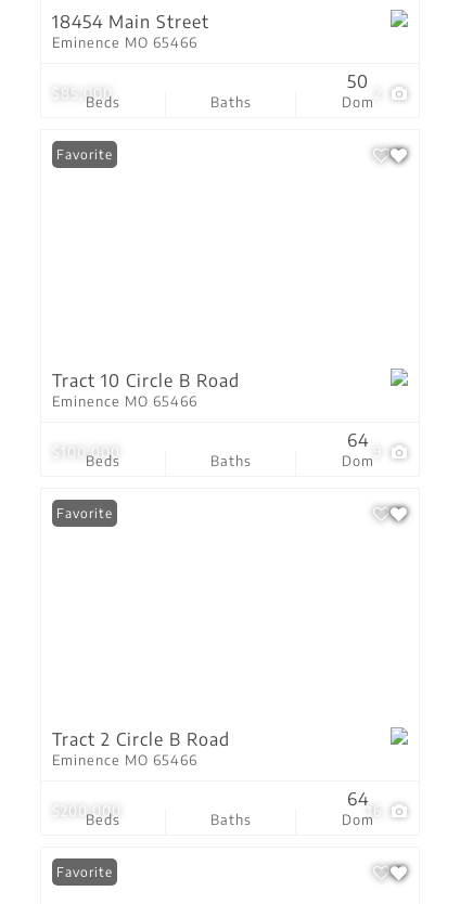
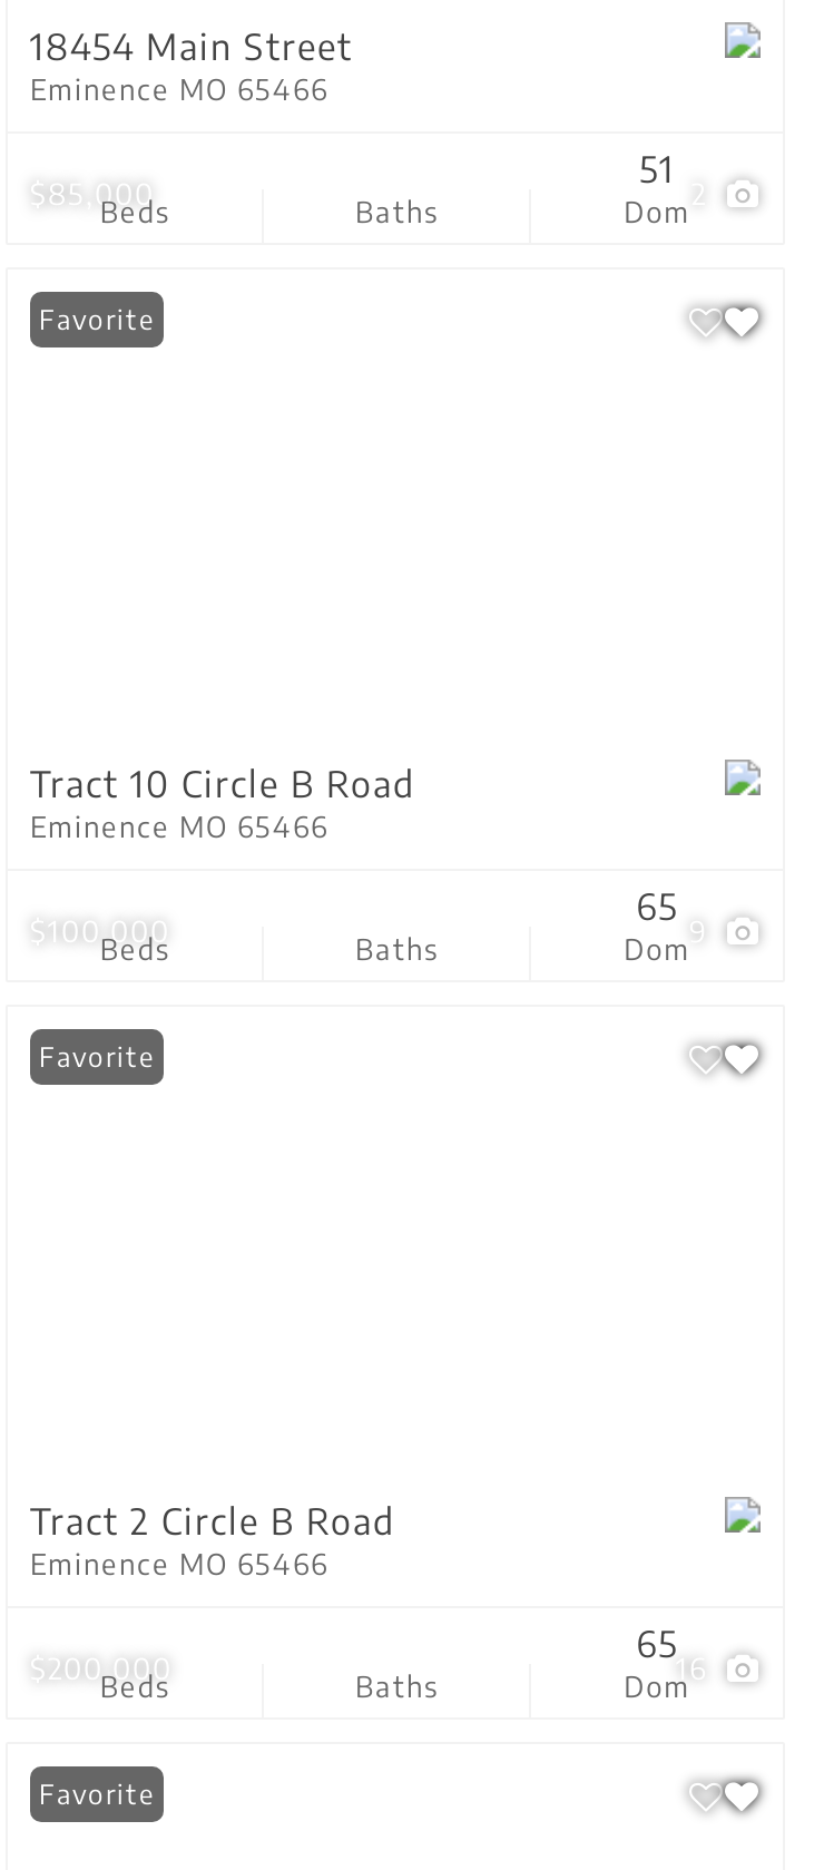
- 50
+ 51

- 64
+ 65

- 64
+ 65
